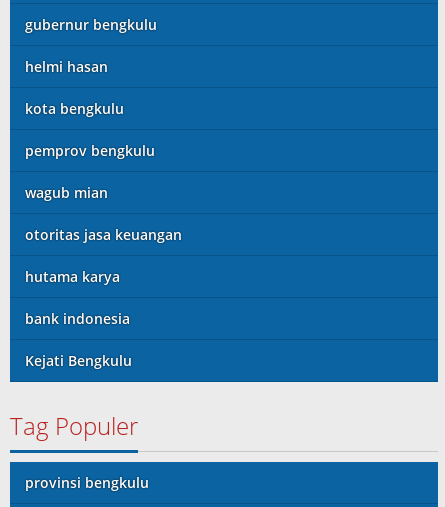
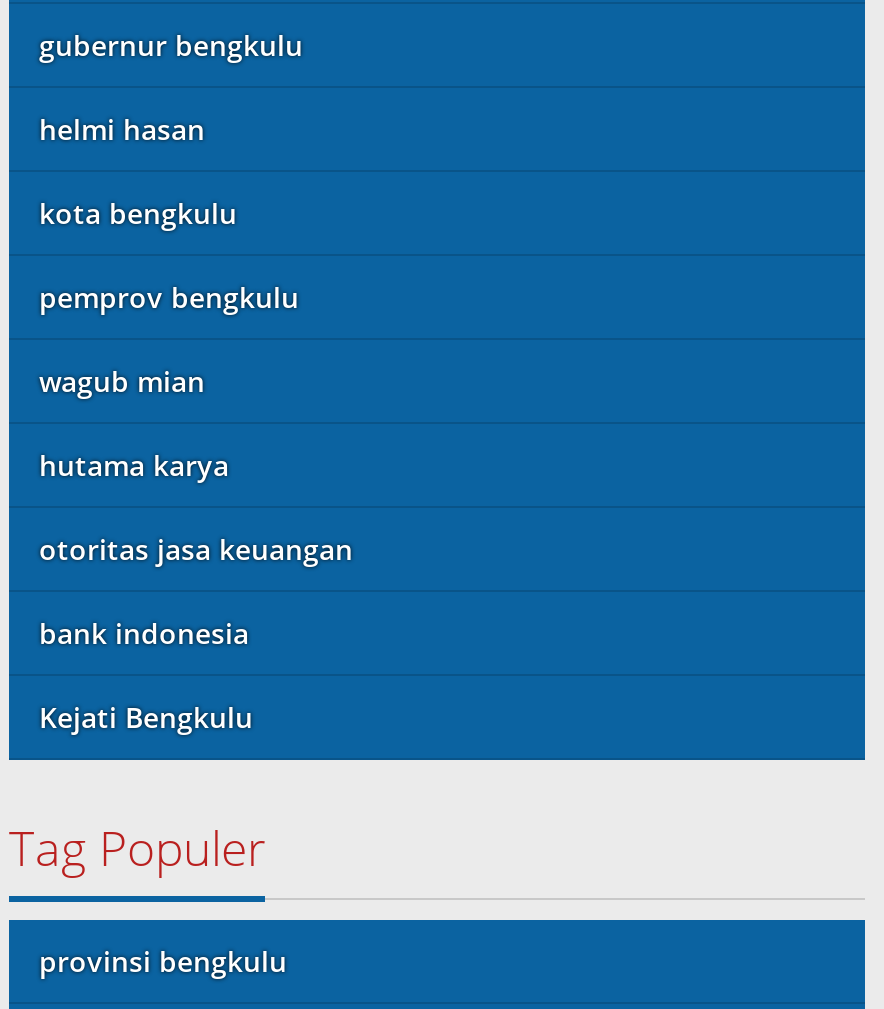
moved down: otoritas jasa keuangan

moved up: hutama karya
